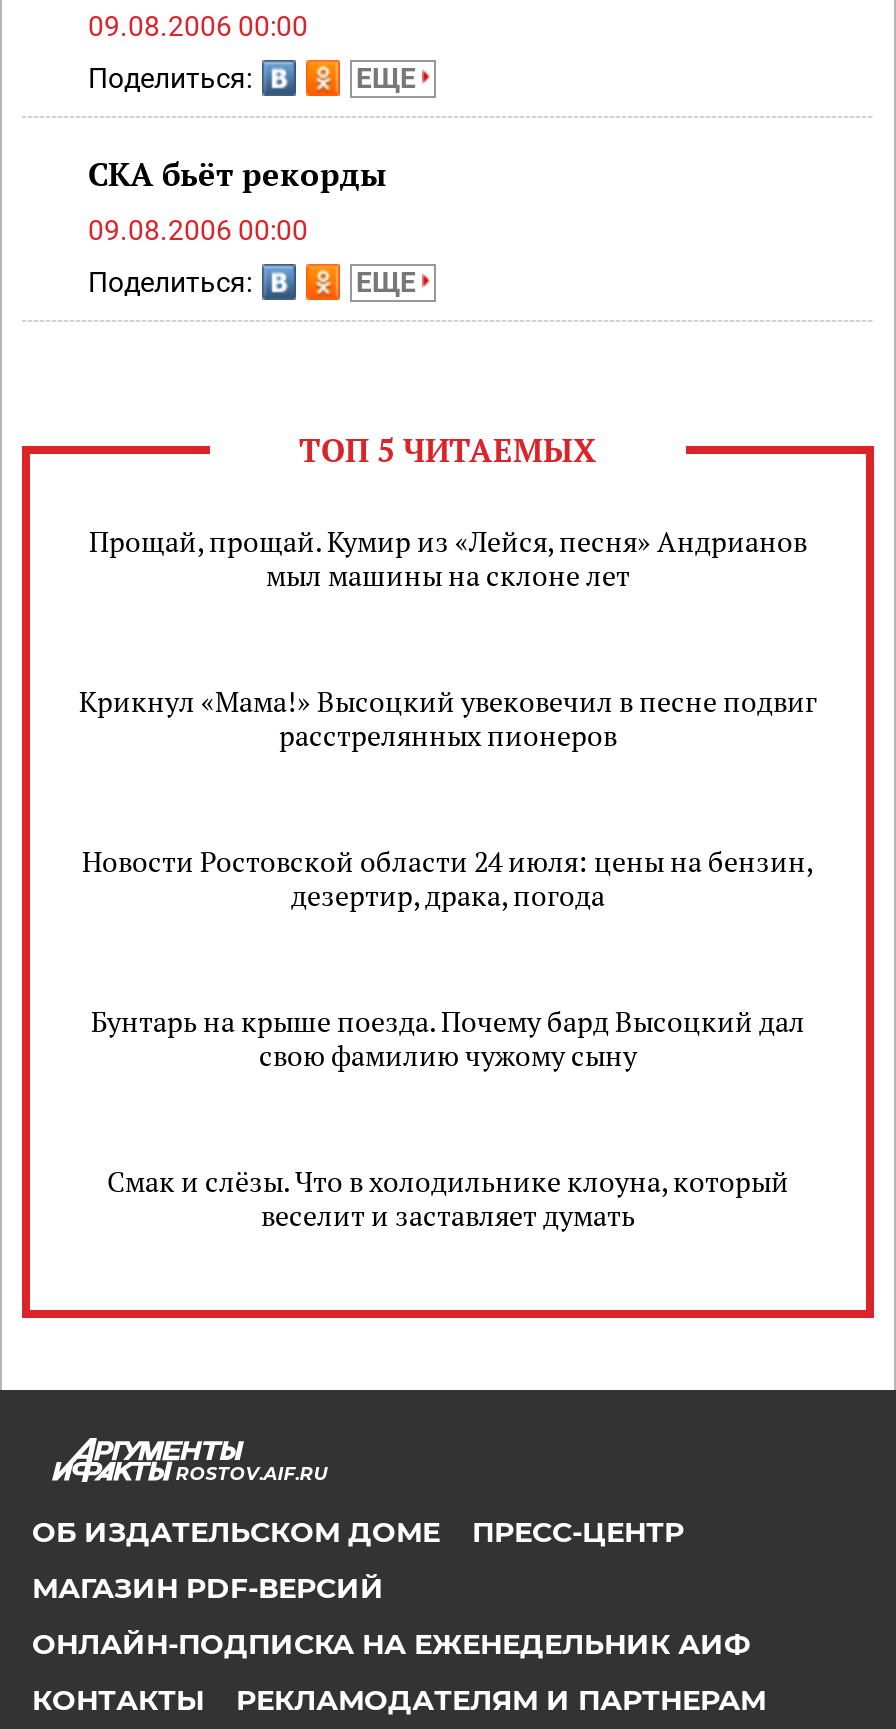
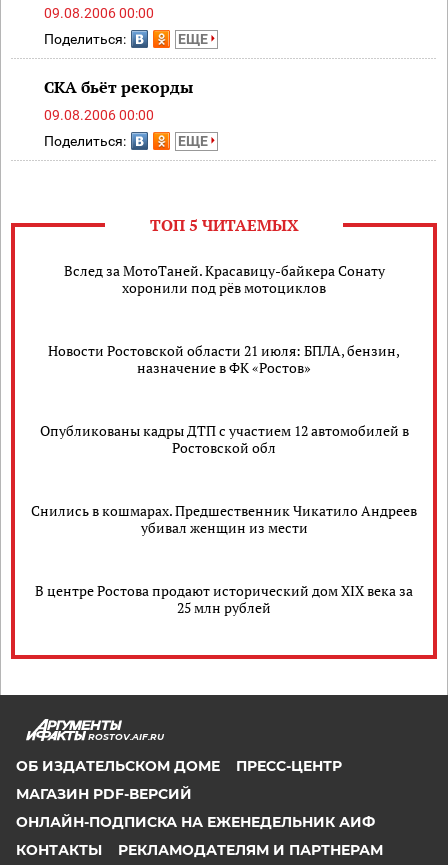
- Прощай, прощай. Кумир из «Лейся, песня» Андрианов
- мыл машины на склоне лет
+ Вслед за МотоТаней. Красавицу-байкера Сонату
+ хоронили под рёв мотоциклов

- Крикнул «Мама!» Высоцкий увековечил в песне подвиг
- расстрелянных пионеров
+ Новости Ростовской области 21 июля: БПЛА, бензин,
+ назначение в ФК «Ростов»

- Новости Ростовской области 24 июля: цены на бензин,
- дезертир, драка, погода
+ Опубликованы кадры ДТП с участием 12 автомобилей в
+ Ростовской обл

- Бунтарь на крыше поезда. Почему бард Высоцкий дал
- свою фамилию чужому сыну
+ Снились в кошмарах. Предшественник Чикатило Андреев
+ убивал женщин из мести

- Смак и слёзы. Что в холодильнике клоуна, который
- веселит и заставляет думать
+ В центре Ростова продают исторический дом XIX века за
+ 25 млн рублей
